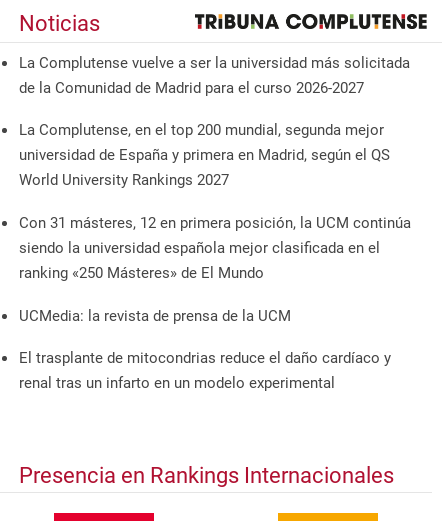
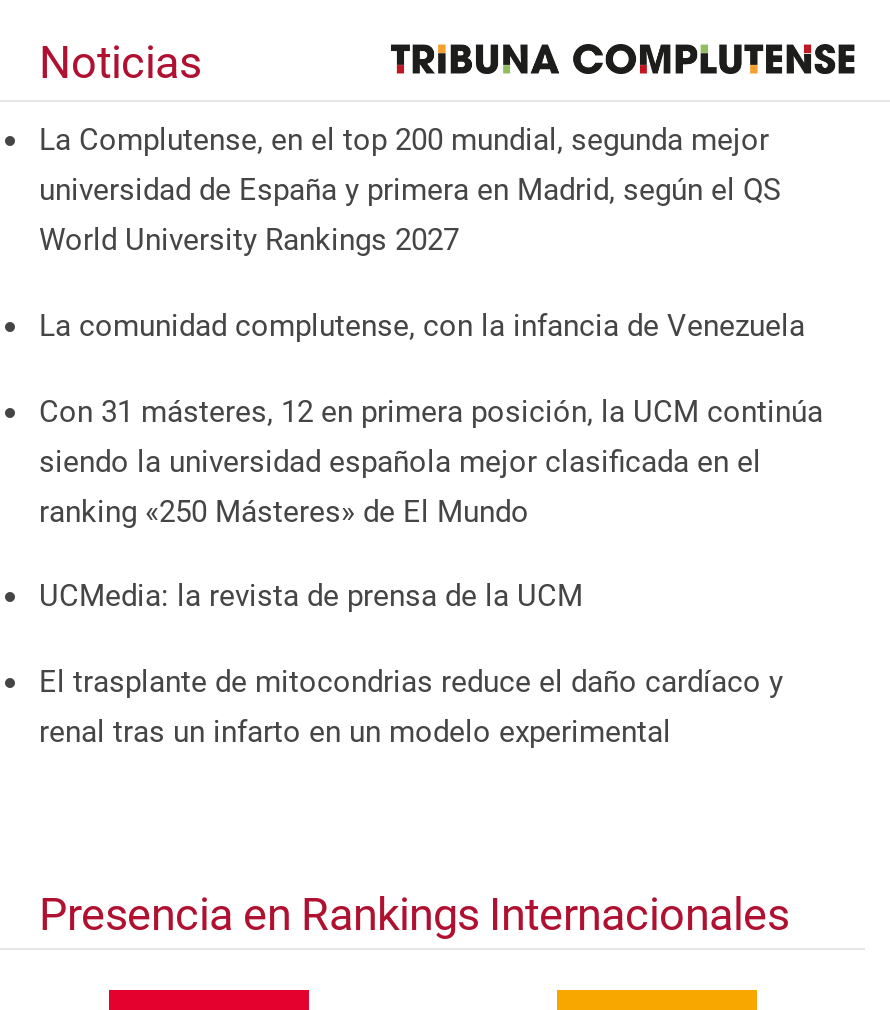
- La Complutense vuelve a ser la universidad más solicitada
- de la Comunidad de Madrid para el curso 2026-2027

moved up: La Complutense, en el top 200 mundial, segunda mejor | universidad de España y primera en Madrid, según el QS | World University Rankings 2027

+ La comunidad complutense, con la infancia de Venezuela
